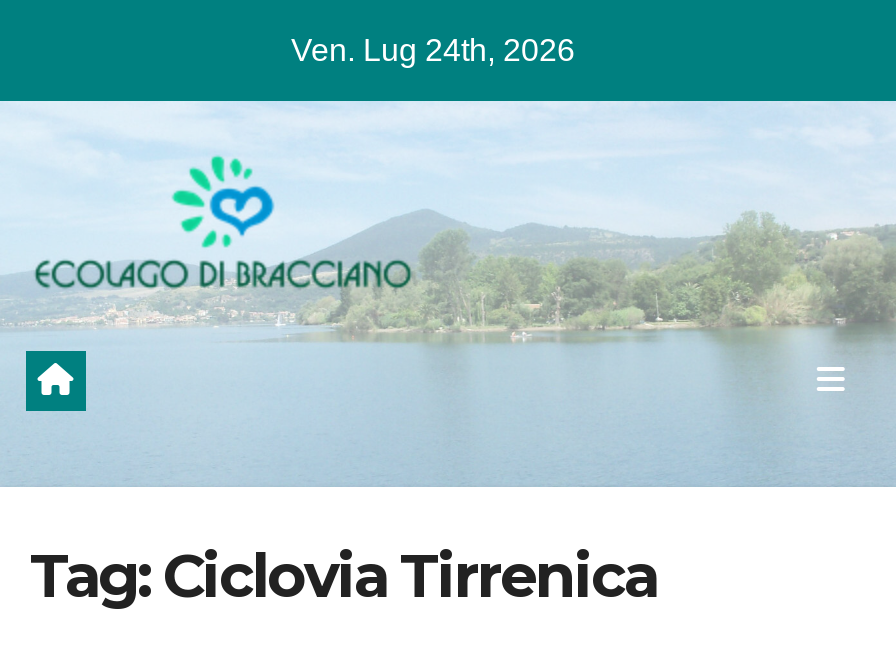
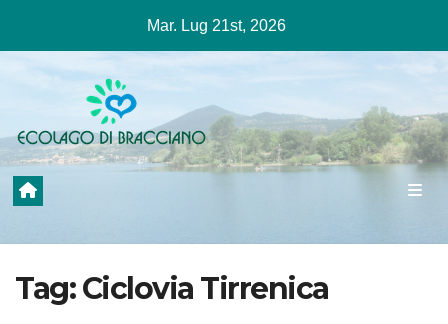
- Ven. Lug 24th, 2026
+ Mar. Lug 21st, 2026
